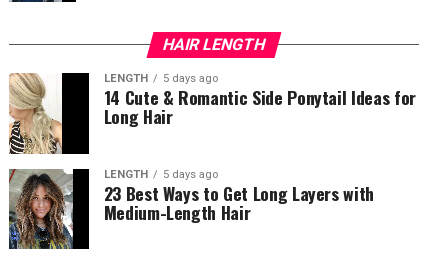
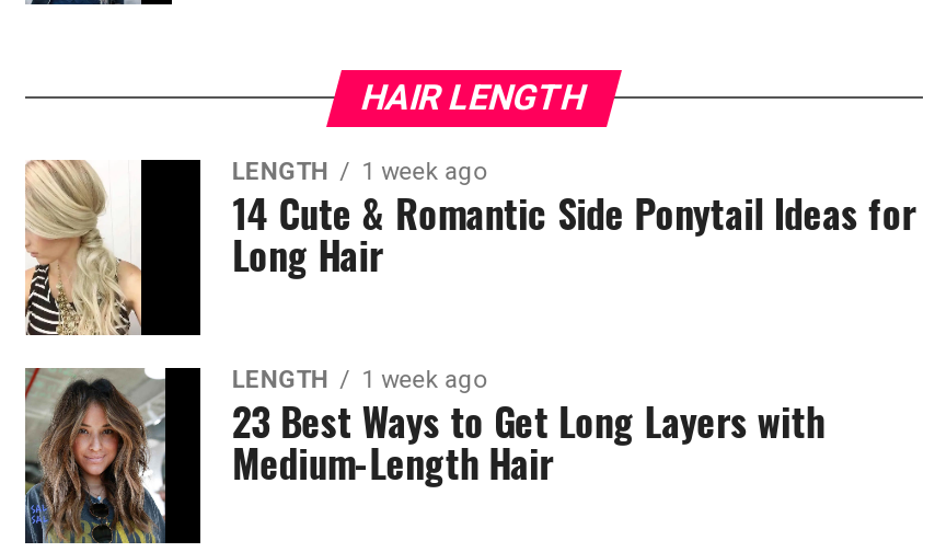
- LENGTH 5 days ago
+ LENGTH 1 week ago

- LENGTH 5 days ago
+ LENGTH 1 week ago
